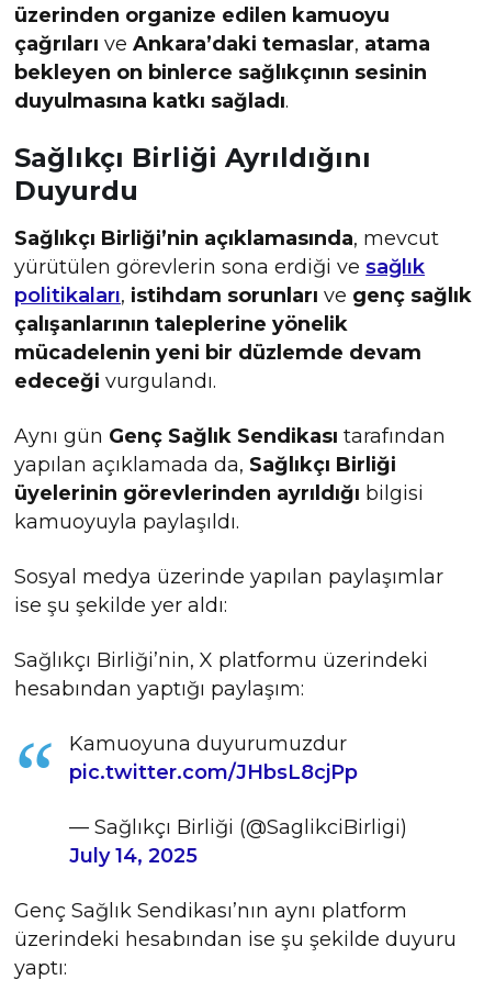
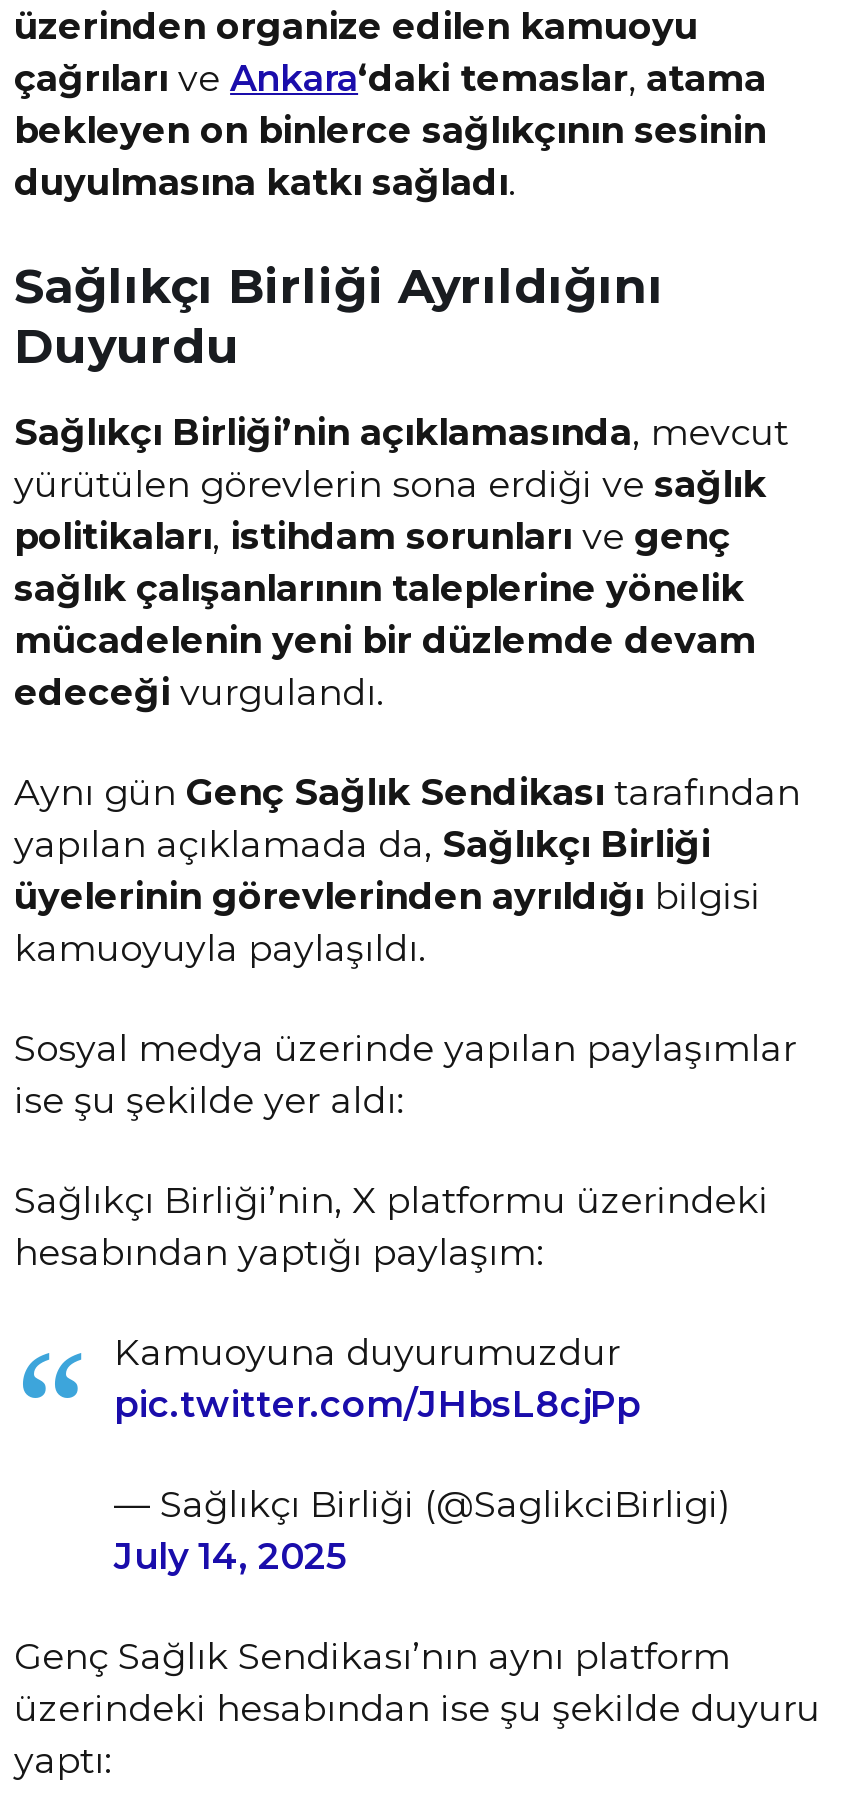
- çağrıları ve Ankara’daki temaslar, atama
+ çağrıları ve Ankara‘daki temaslar, atama
